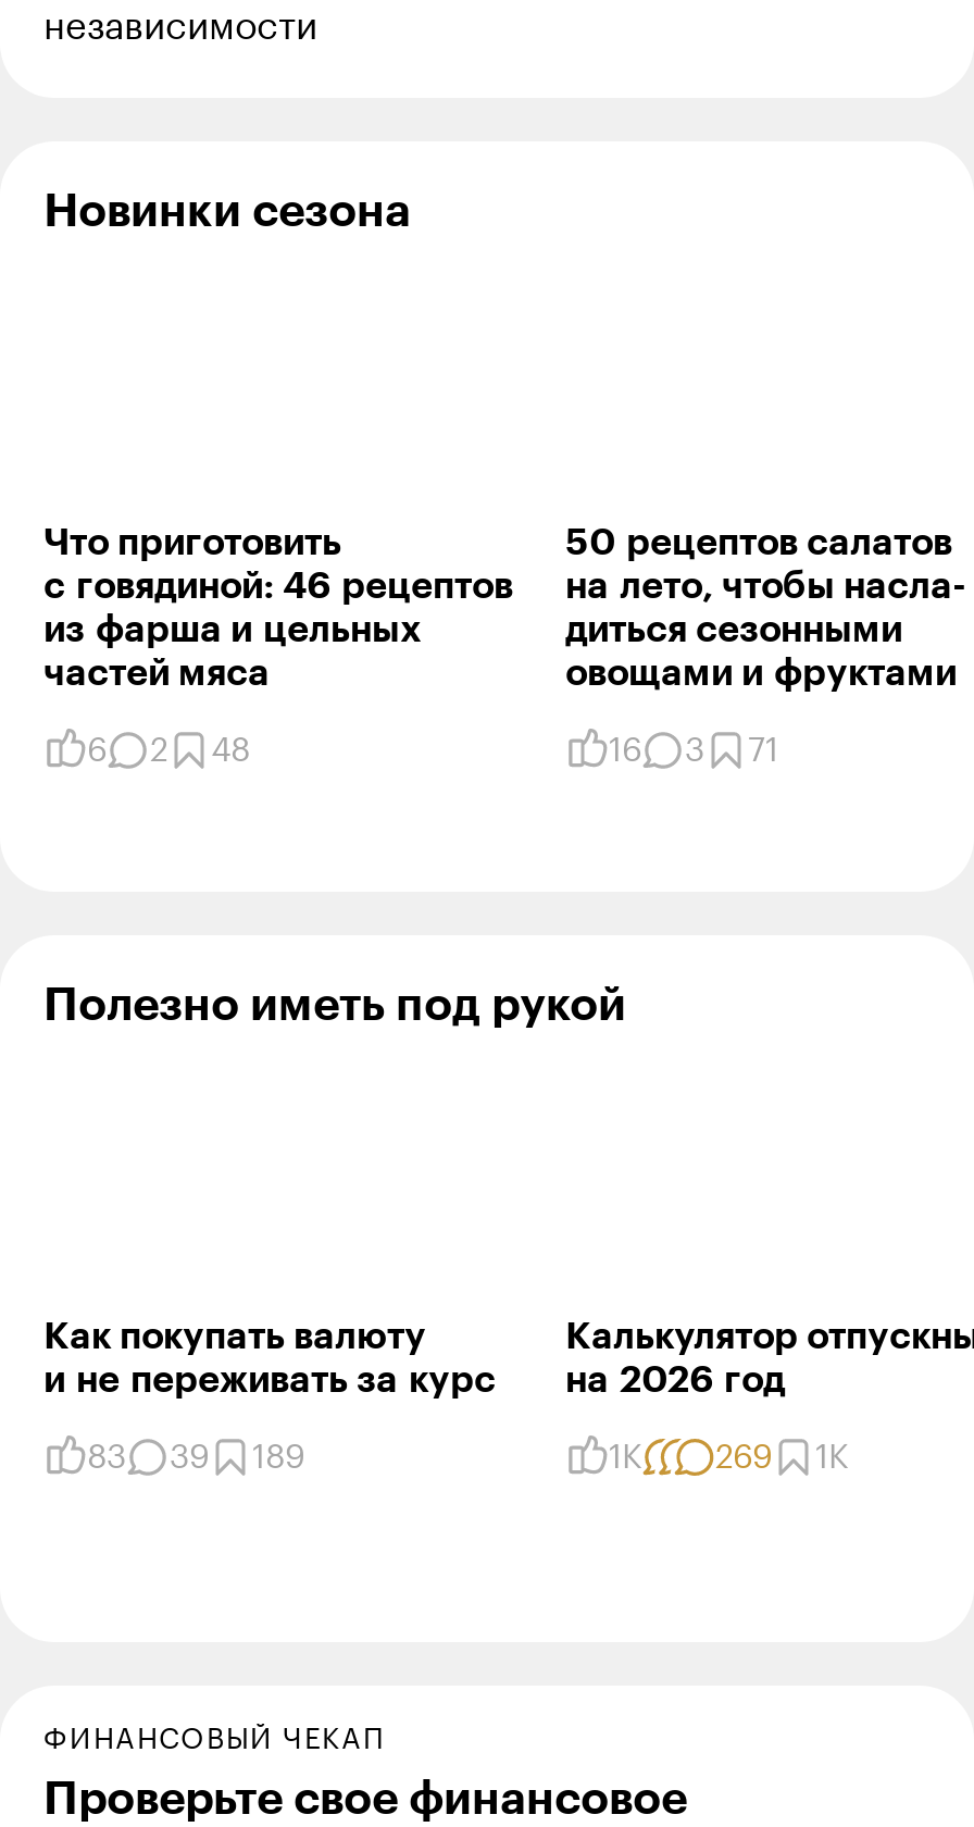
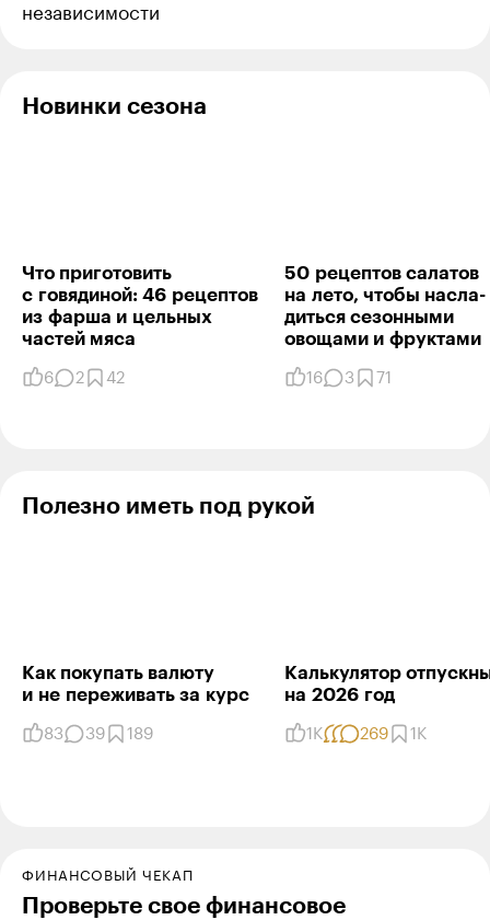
- 6 2 48
+ 6 2 42
